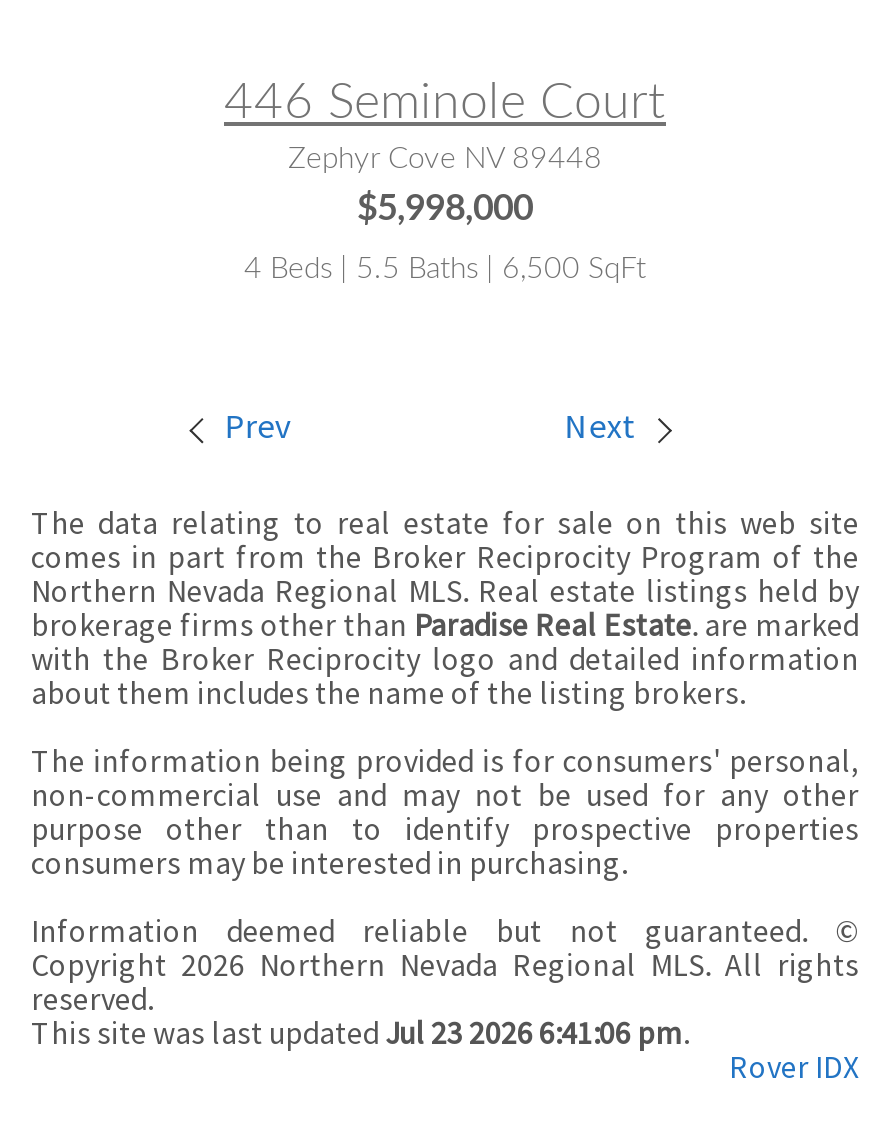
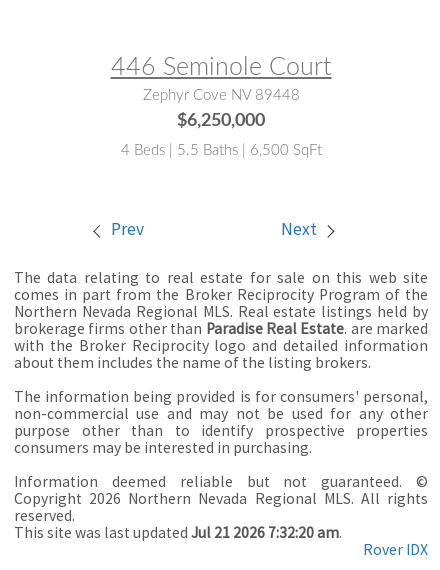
- $5,998,000
+ $6,250,000

- This site was last updated Jul 23 2026 6:41:06 pm.
+ This site was last updated Jul 21 2026 7:32:20 am.
